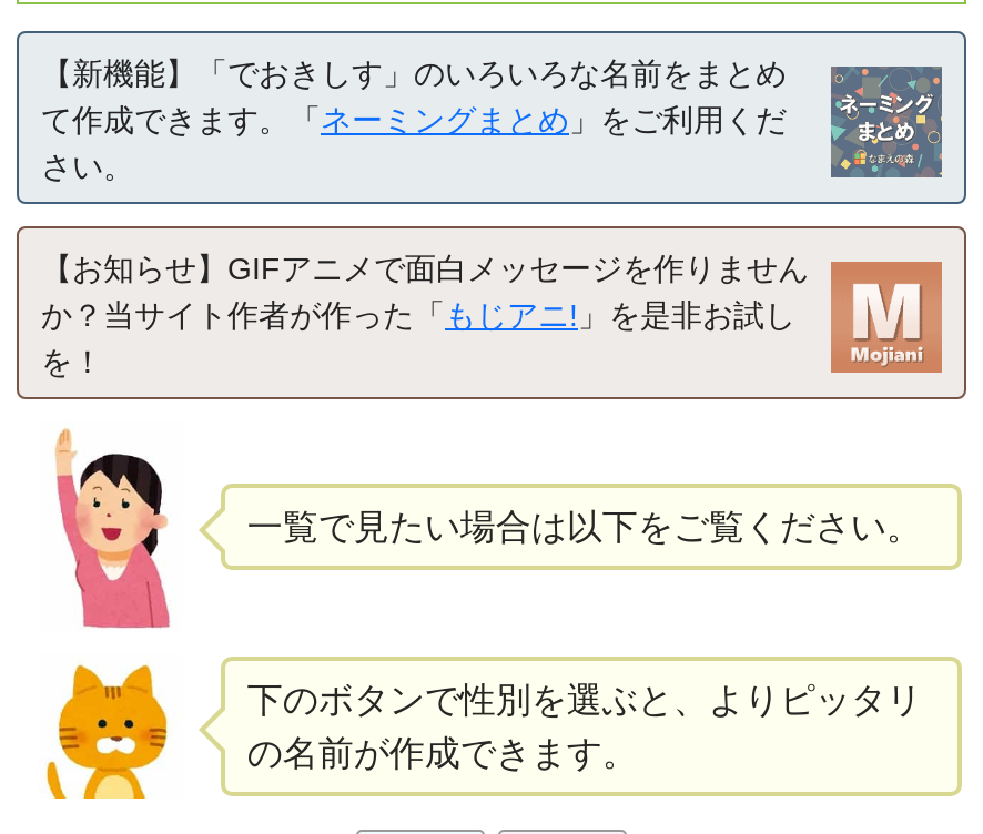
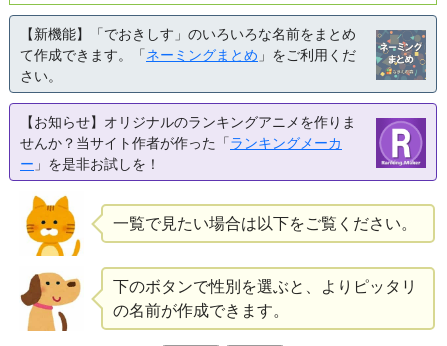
- [image]
- 【お知らせ】GIFアニメで面白メッセージを作りません
- か？当サイト作者が作った「もじアニ!」を是非お試し
- を！
+ [image]
+ 【お知らせ】オリジナルのランキングアニメを作りま
+ せんか？当サイト作者が作った「ランキングメーカ
+ ー」を是非お試しを！

- [image]
+ [image]

- [image]
+ [image]
